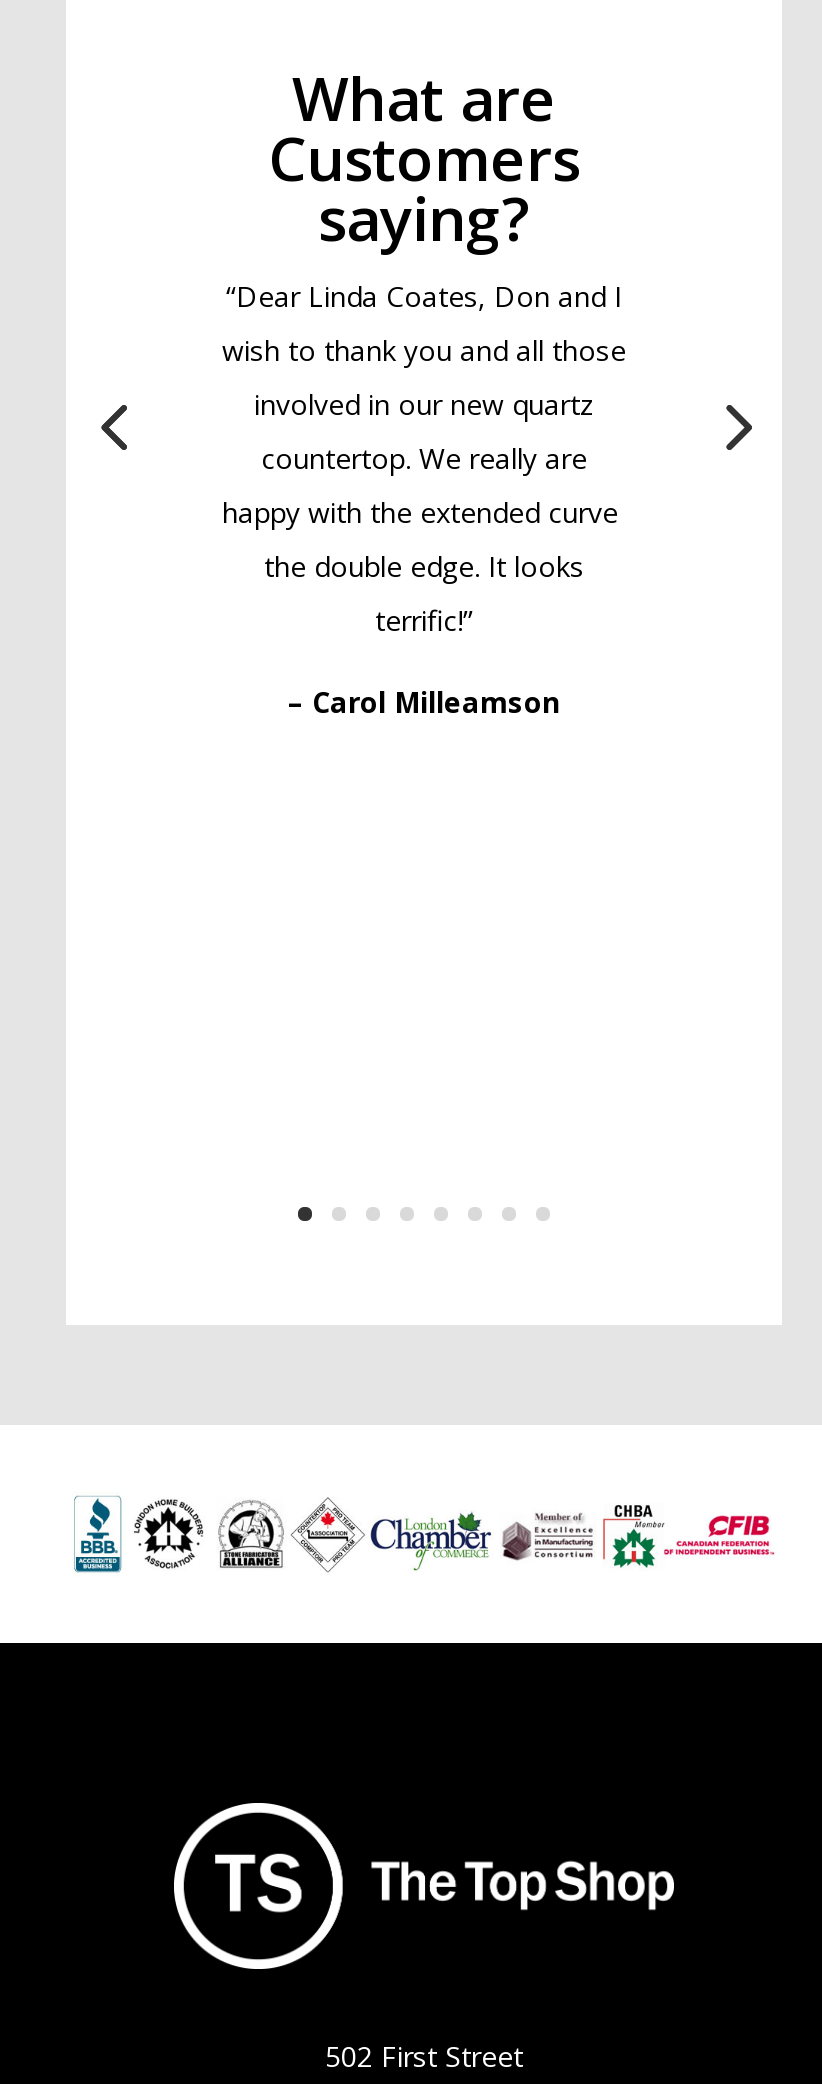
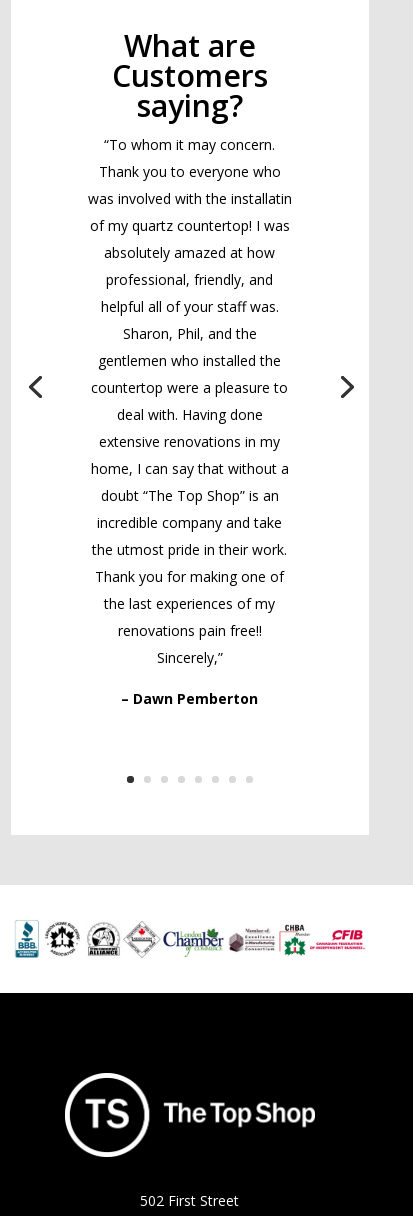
- “Dear Linda Coates, Don and I
- wish to thank you and all those
- involved in our new quartz
- countertop. We really are
- happy with the extended curve
- the double edge. It looks
- terrific!”
+ “To whom it may concern.
+ Thank you to everyone who
+ was involved with the installatin
+ of my quartz countertop! I was
+ absolutely amazed at how
+ professional, friendly, and
+ helpful all of your staff was.
+ Sharon, Phil, and the
+ gentlemen who installed the
+ countertop were a pleasure to
+ deal with. Having done
+ extensive renovations in my
+ home, I can say that without a
+ doubt “The Top Shop” is an
+ incredible company and take
+ the utmost pride in their work.
+ Thank you for making one of
+ the last experiences of my
+ renovations pain free!!
+ Sincerely,”

- – Carol Milleamson
+ – Dawn Pemberton
